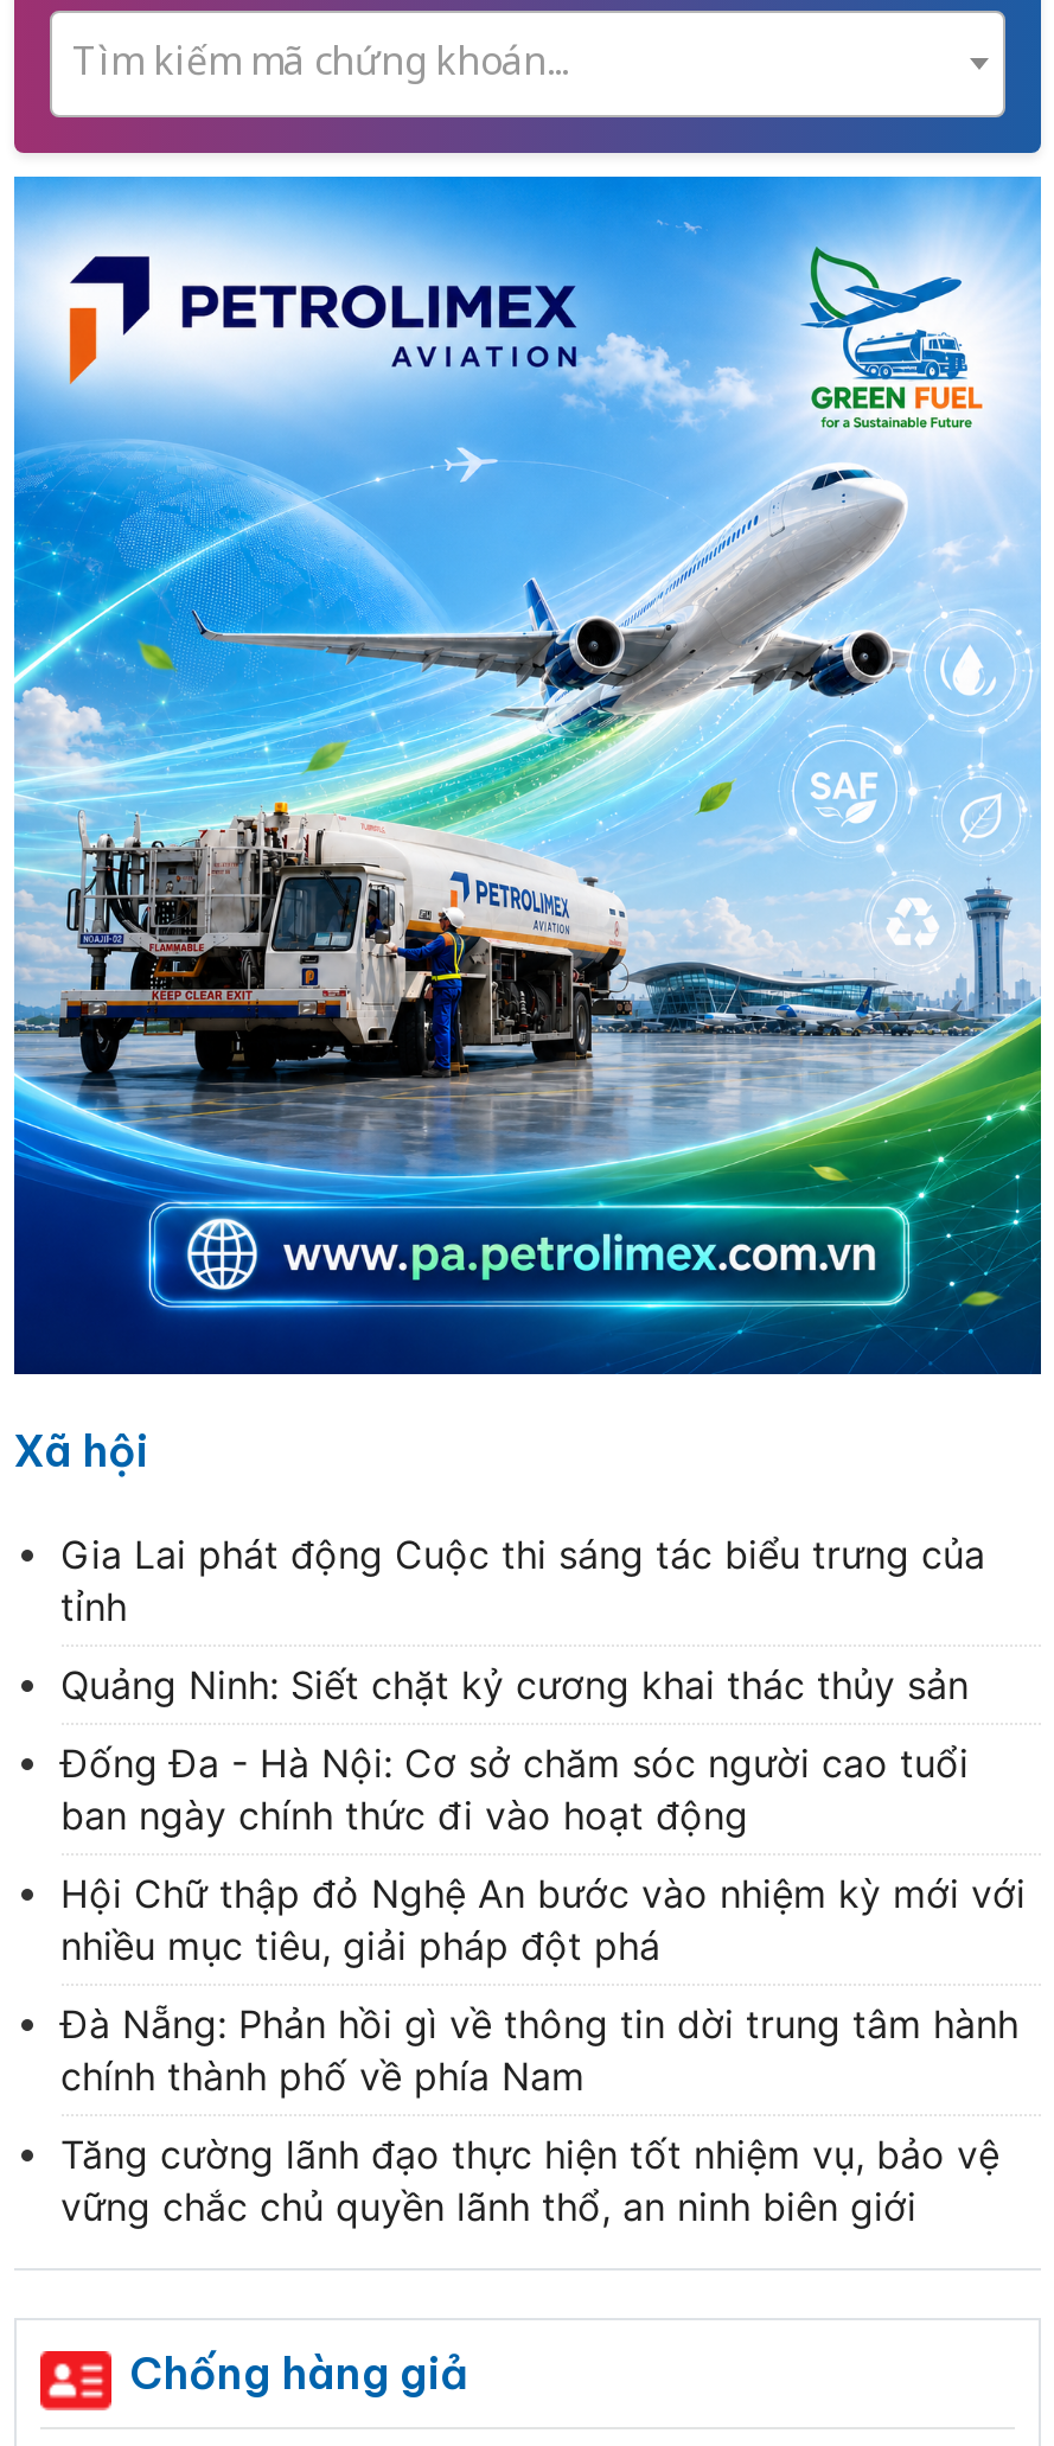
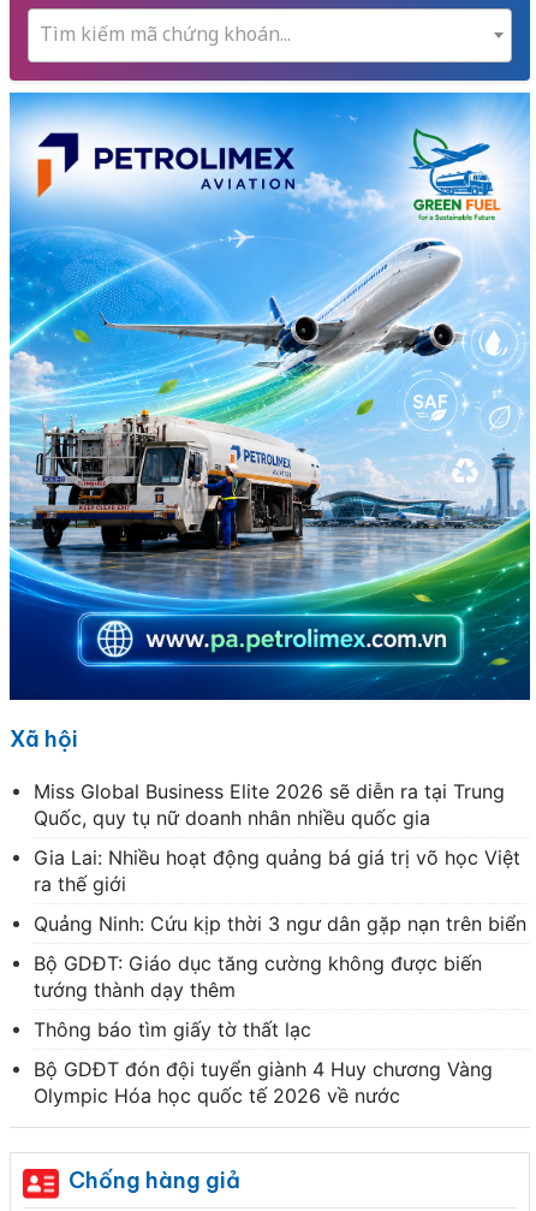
- Gia Lai phát động Cuộc thi sáng tác biểu trưng của
- tỉnh
+ Miss Global Business Elite 2026 sẽ diễn ra tại Trung
+ Quốc, quy tụ nữ doanh nhân nhiều quốc gia

- Quảng Ninh: Siết chặt kỷ cương khai thác thủy sản
+ Gia Lai: Nhiều hoạt động quảng bá giá trị võ học Việt
+ ra thế giới

- Đống Đa - Hà Nội: Cơ sở chăm sóc người cao tuổi
- ban ngày chính thức đi vào hoạt động
+ Quảng Ninh: Cứu kịp thời 3 ngư dân gặp nạn trên biển

- Hội Chữ thập đỏ Nghệ An bước vào nhiệm kỳ mới với
- nhiều mục tiêu, giải pháp đột phá
+ Bộ GDĐT: Giáo dục tăng cường không được biến
+ tướng thành dạy thêm

- Đà Nẵng: Phản hồi gì về thông tin dời trung tâm hành
- chính thành phố về phía Nam
+ Thông báo tìm giấy tờ thất lạc

- Tăng cường lãnh đạo thực hiện tốt nhiệm vụ, bảo vệ
- vững chắc chủ quyền lãnh thổ, an ninh biên giới
+ Bộ GDĐT đón đội tuyển giành 4 Huy chương Vàng
+ Olympic Hóa học quốc tế 2026 về nước
